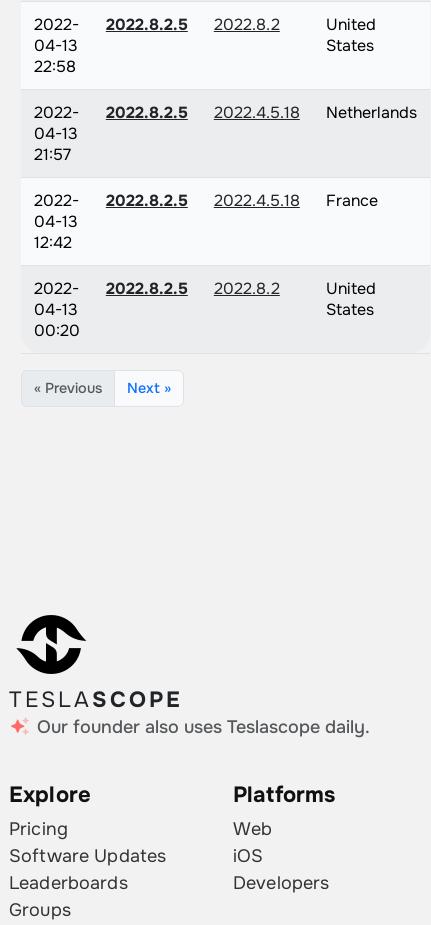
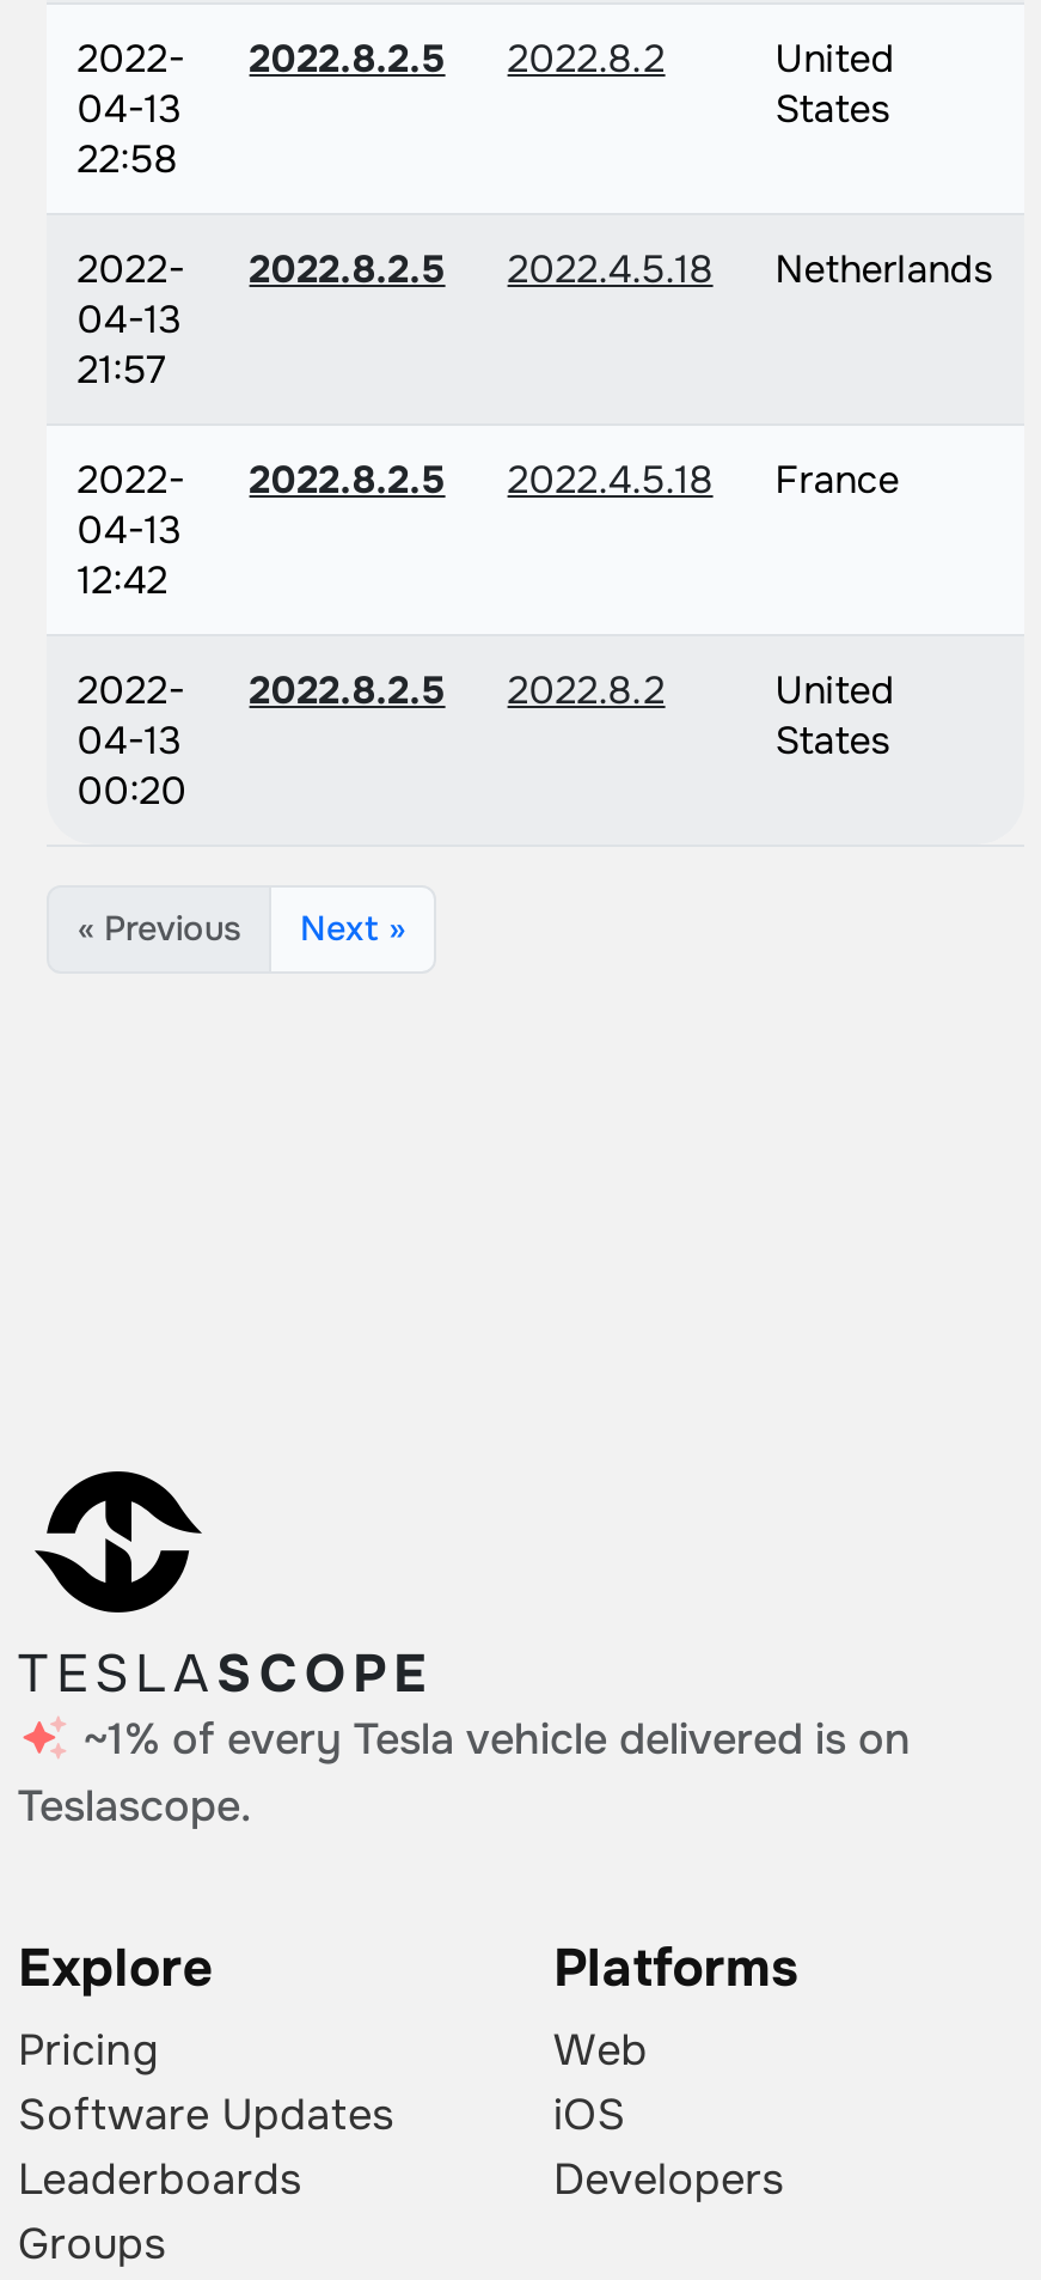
- Our founder also uses Teslascope daily.
+ ~1% of every Tesla vehicle delivered is on
+ Teslascope.
